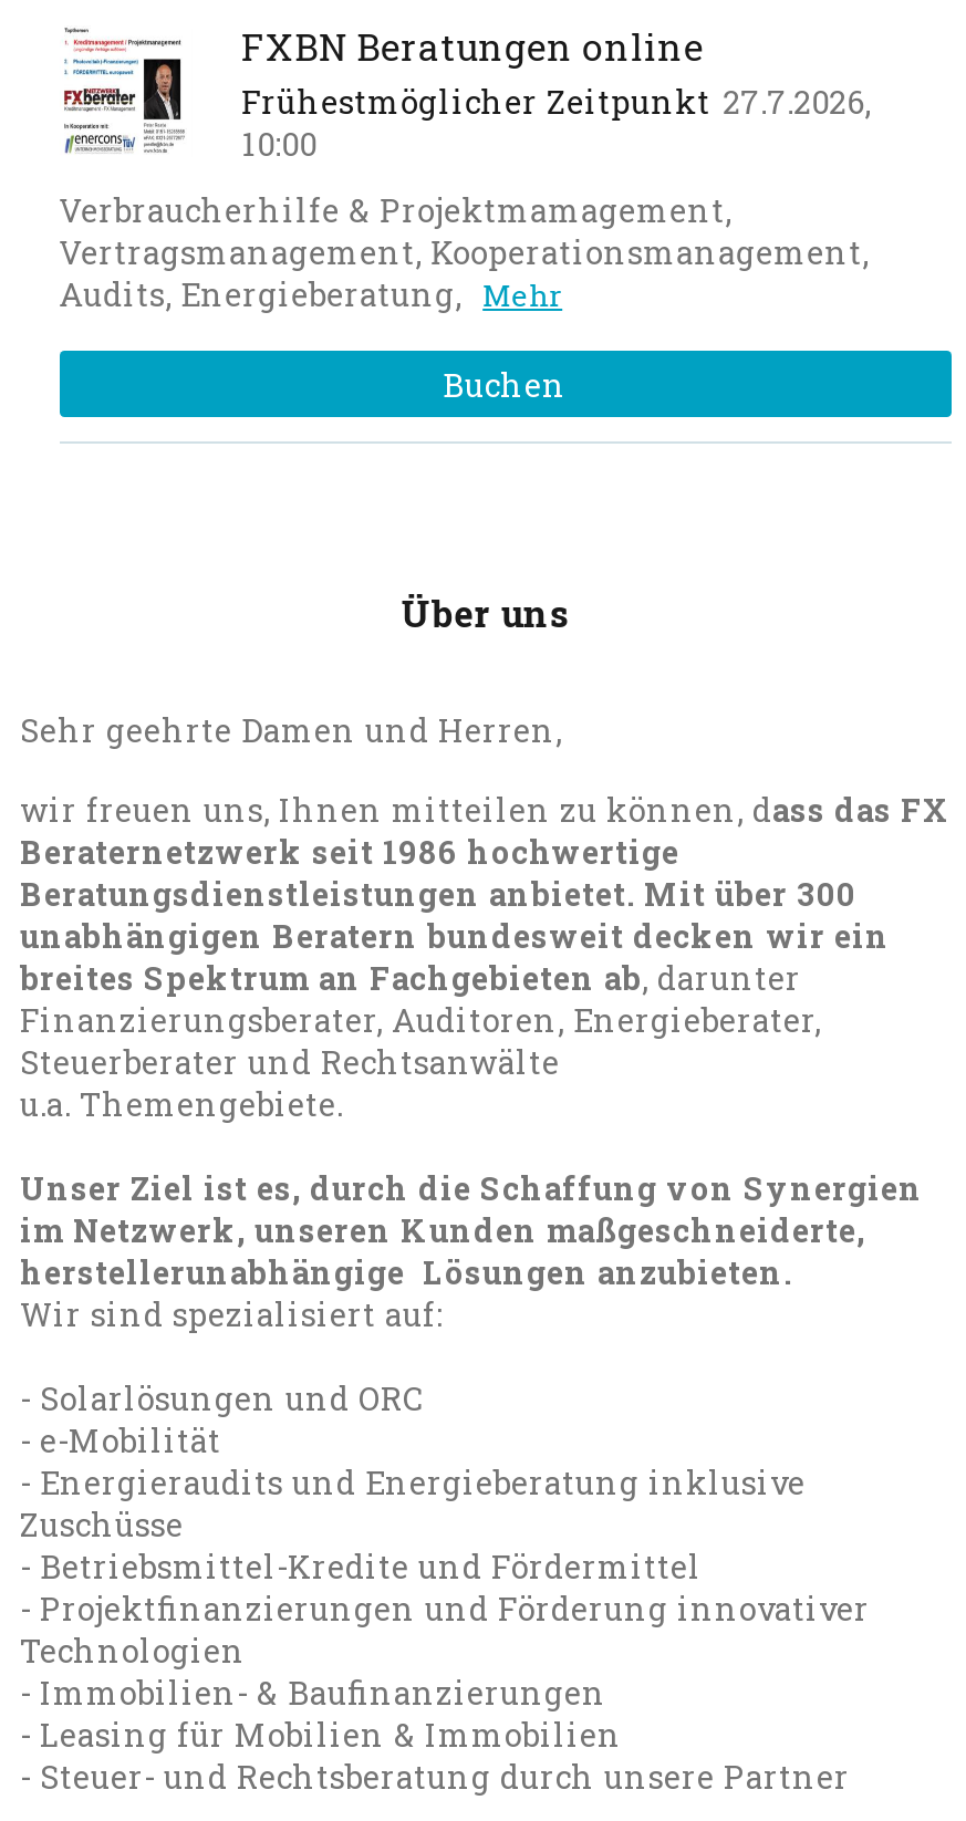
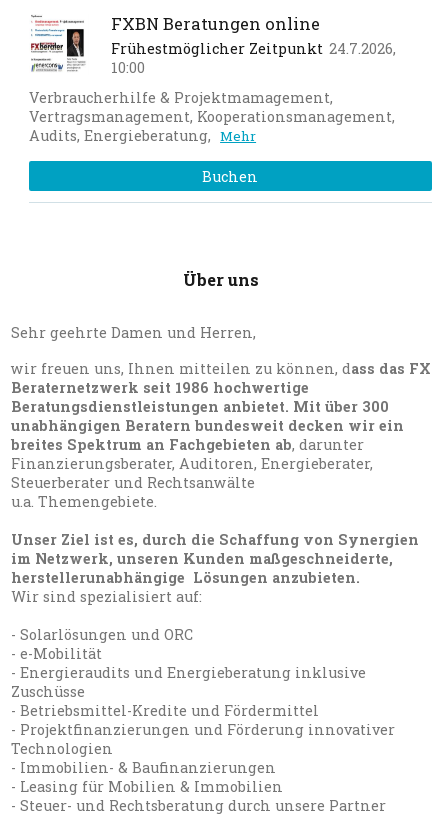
- Frühestmöglicher Zeitpunkt 27.7.2026,
+ Frühestmöglicher Zeitpunkt 24.7.2026,
